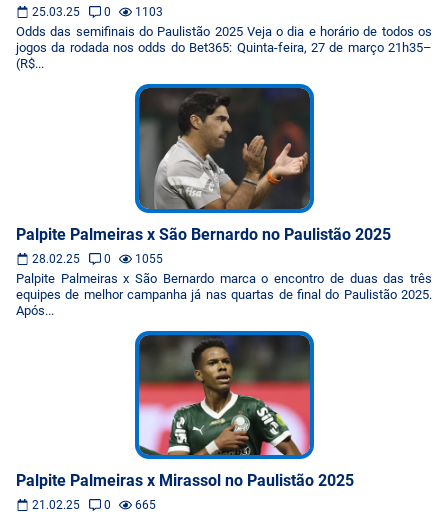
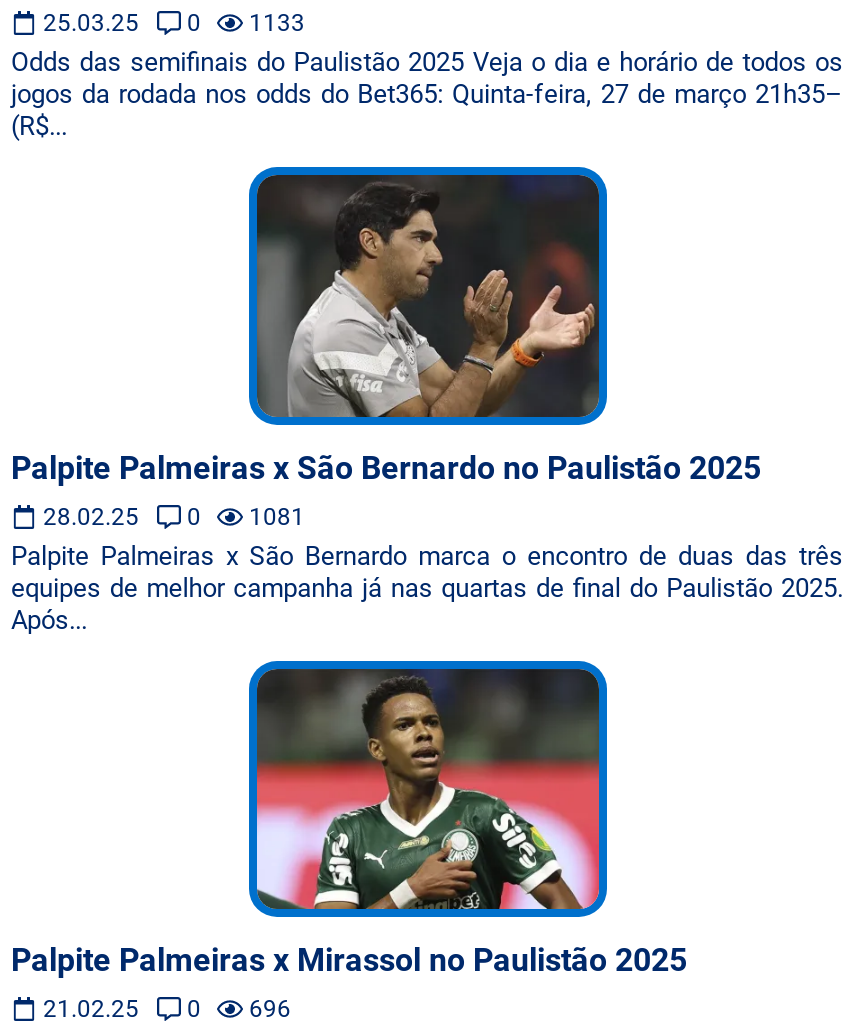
- 25.03.25 0 1103
+ 25.03.25 0 1133

- 28.02.25 0 1055
+ 28.02.25 0 1081

- 21.02.25 0 665
+ 21.02.25 0 696
